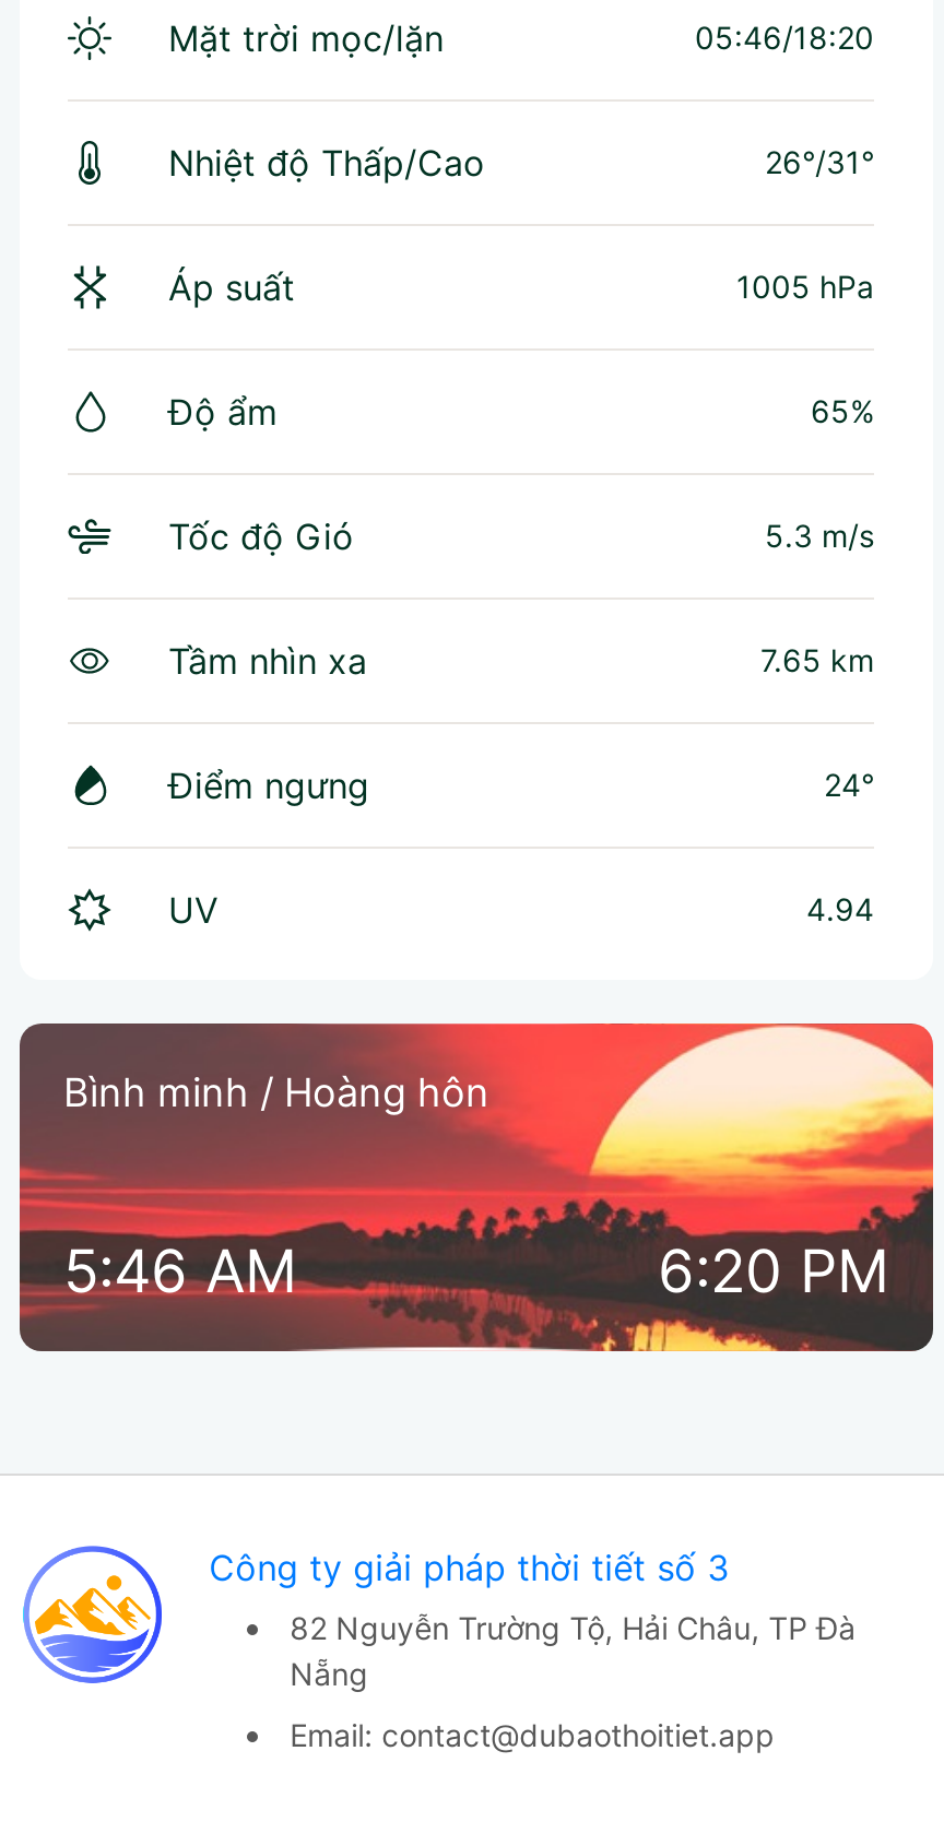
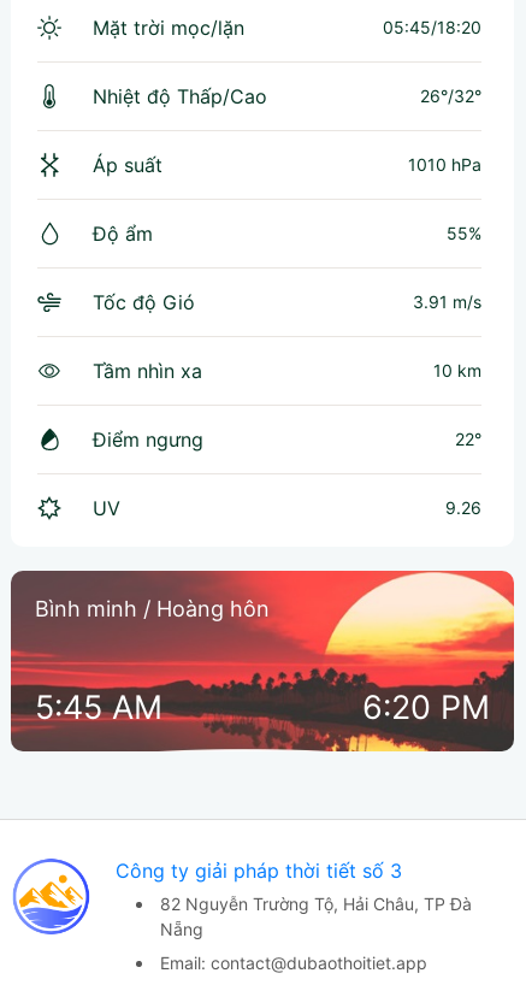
- 05:46/18:20
+ 05:45/18:20

- 26°/31°
+ 26°/32°

- 1005 hPa
+ 1010 hPa

- 65%
+ 55%

- 5.3 m/s
+ 3.91 m/s

- 7.65 km
+ 10 km

- 24°
+ 22°

- 4.94
+ 9.26

- 5:46 AM
+ 5:45 AM
